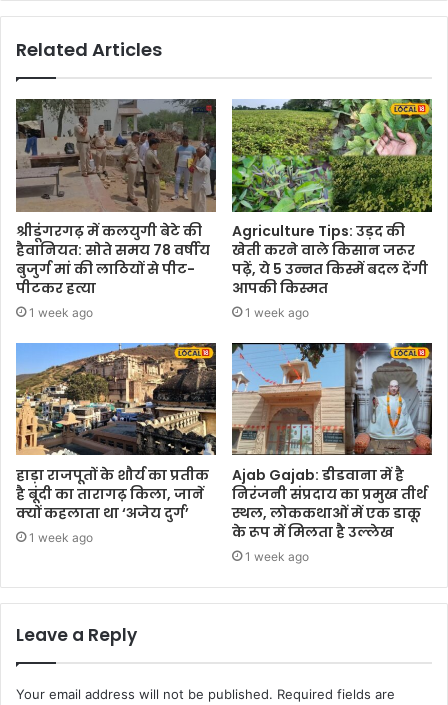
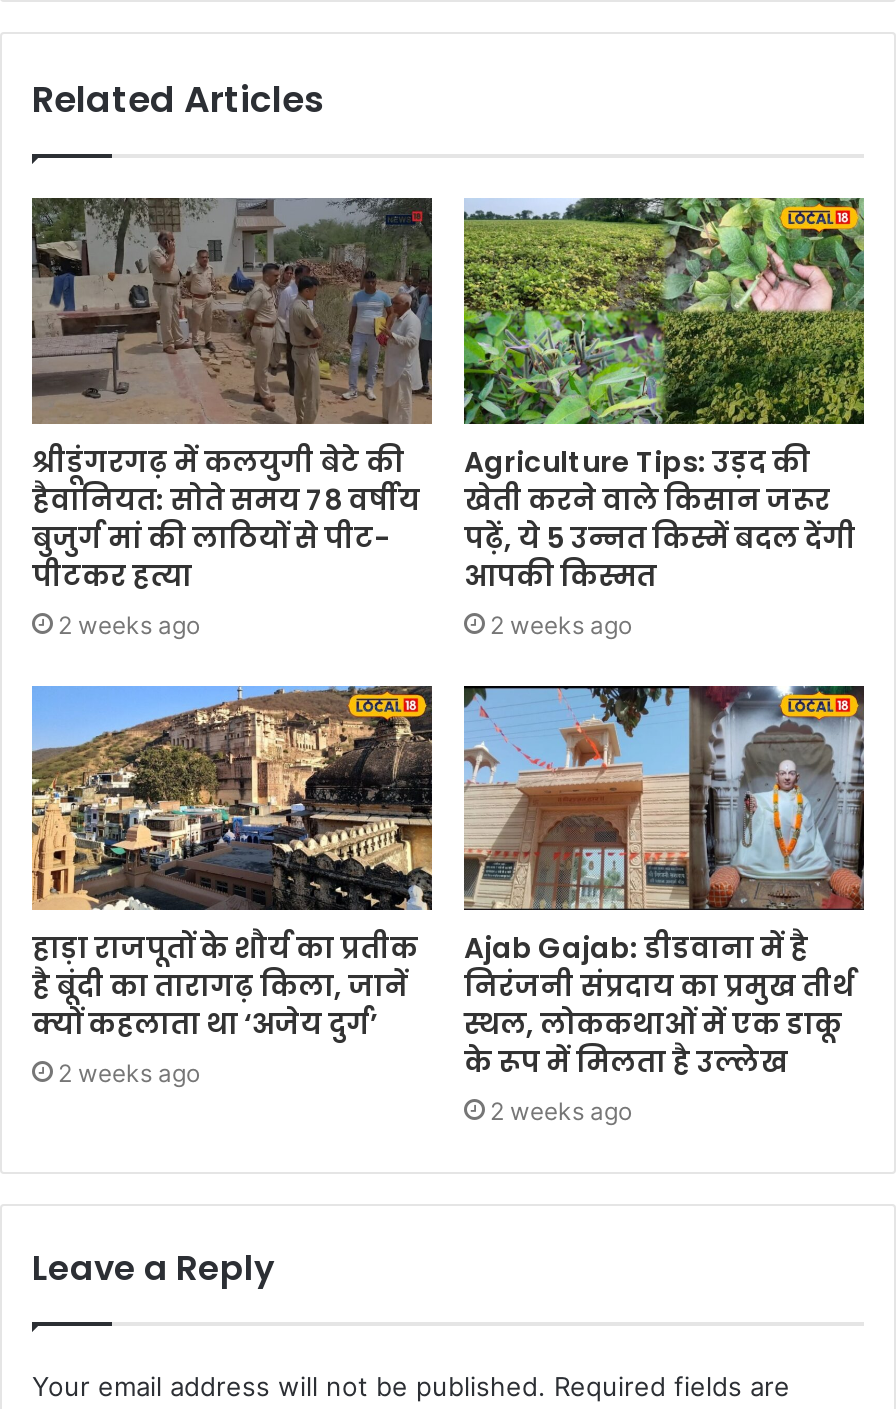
- 1 week ago
+ 2 weeks ago

- 1 week ago
+ 2 weeks ago

- 1 week ago
+ 2 weeks ago

- 1 week ago
+ 2 weeks ago
